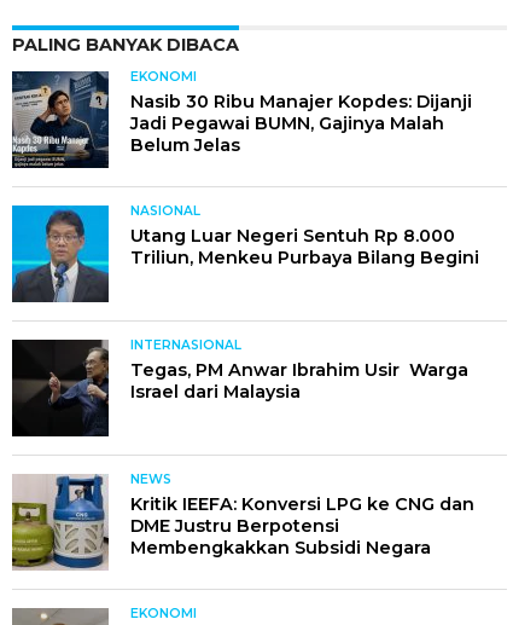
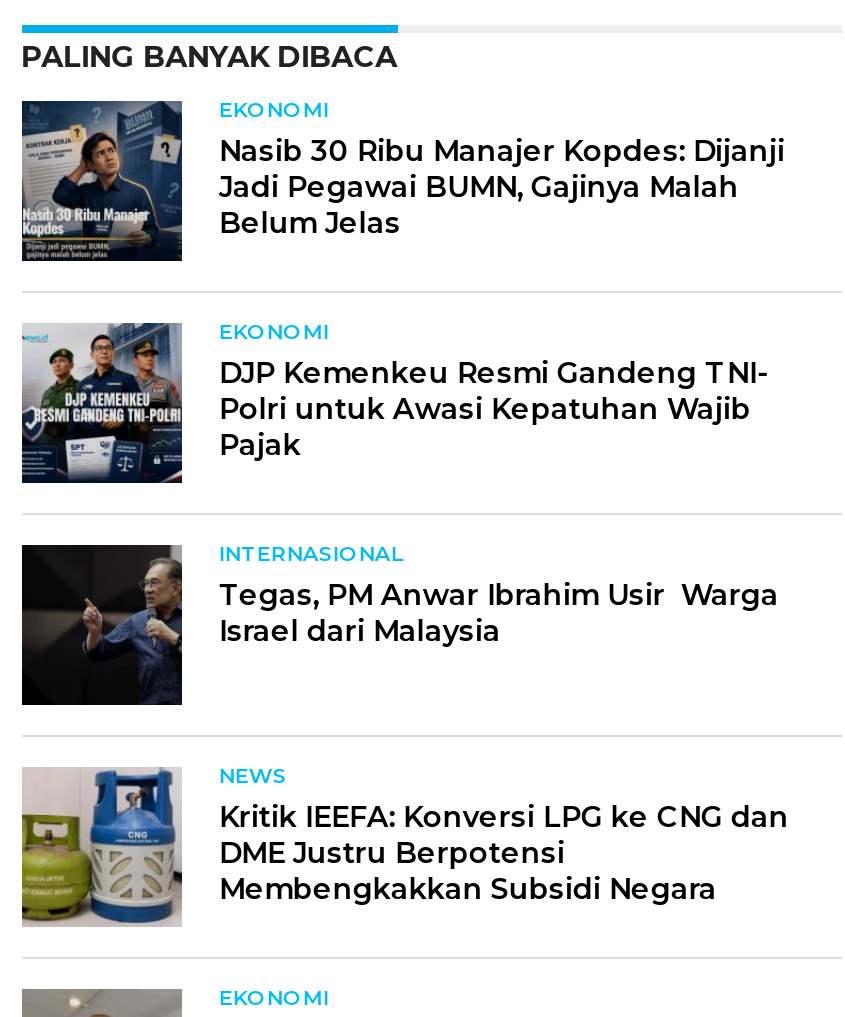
- [image]
- NASIONAL
- Utang Luar Negeri Sentuh Rp 8.000
- Triliun, Menkeu Purbaya Bilang Begini
+ [image]
+ EKONOMI
+ DJP Kemenkeu Resmi Gandeng TNI-
+ Polri untuk Awasi Kepatuhan Wajib
+ Pajak
